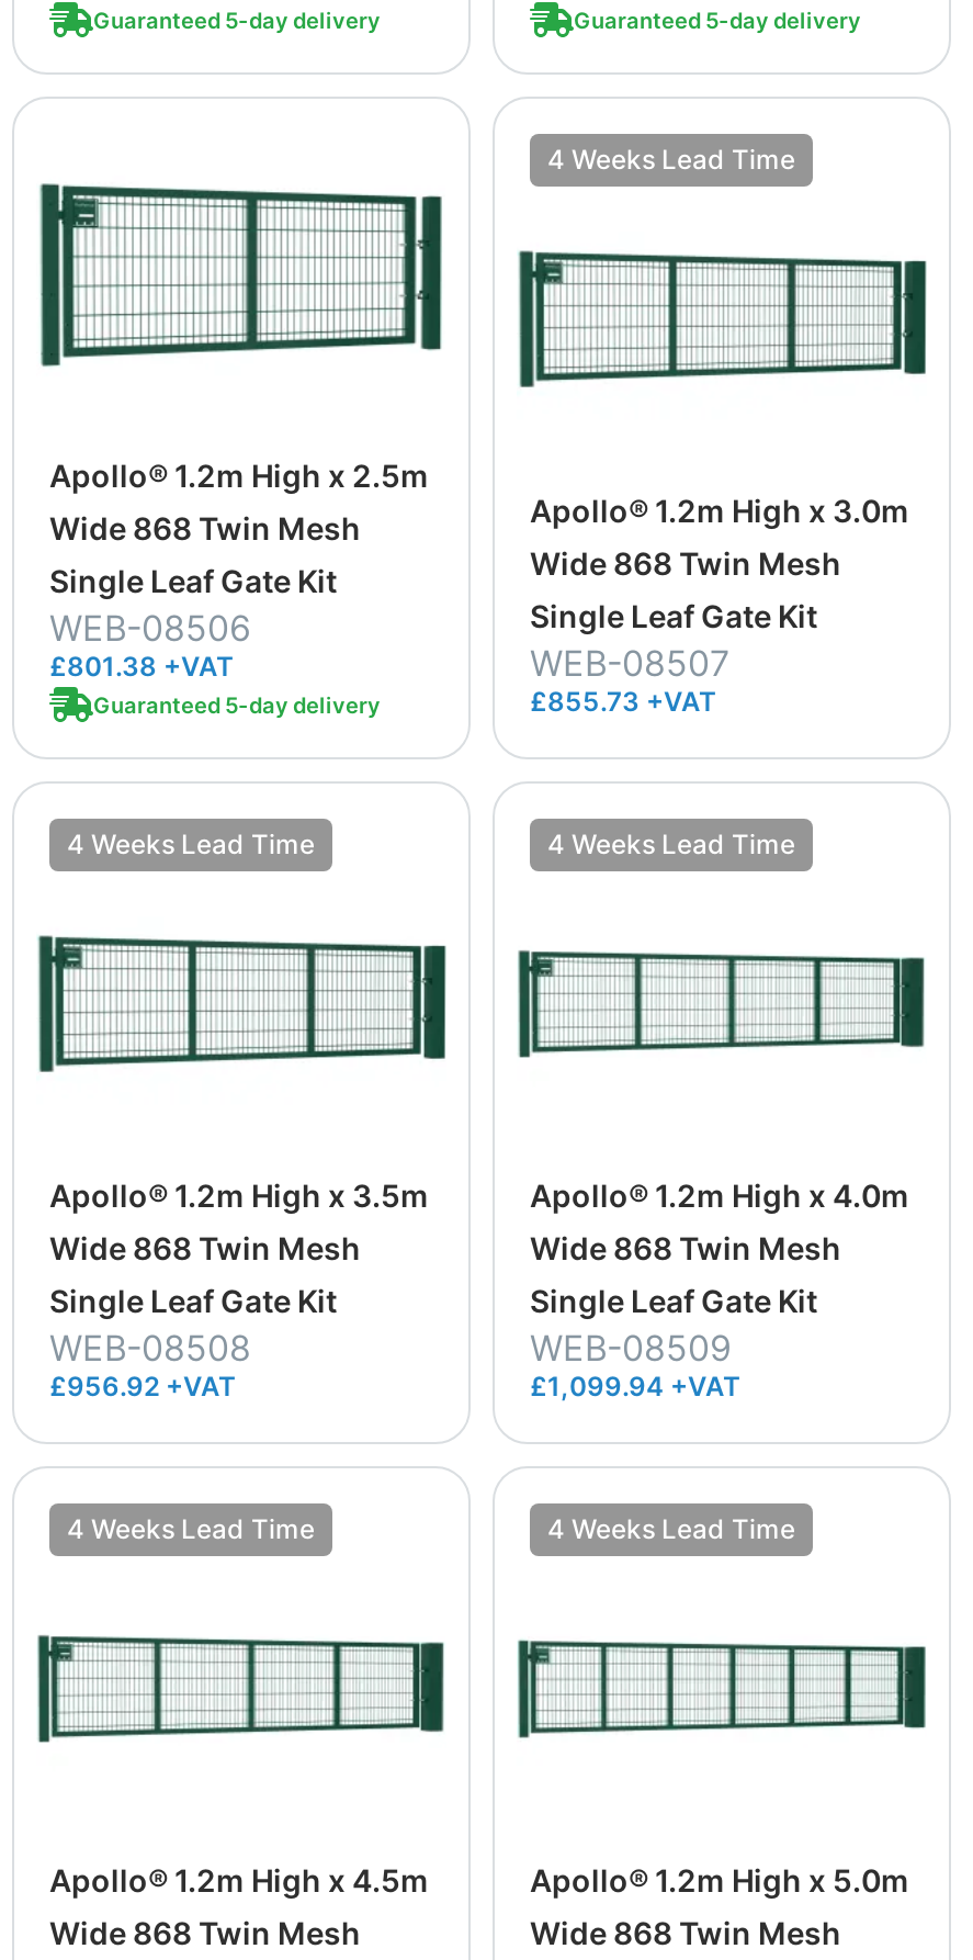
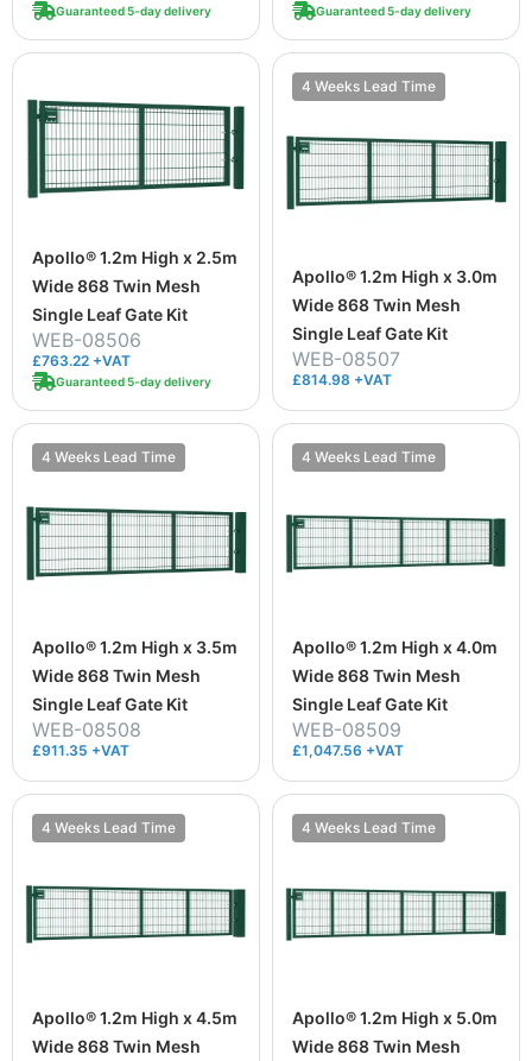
- £801.38 +VAT
+ £763.22 +VAT

- £855.73 +VAT
+ £814.98 +VAT

- £956.92 +VAT
+ £911.35 +VAT

- £1,099.94 +VAT
+ £1,047.56 +VAT
